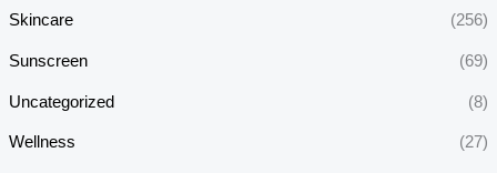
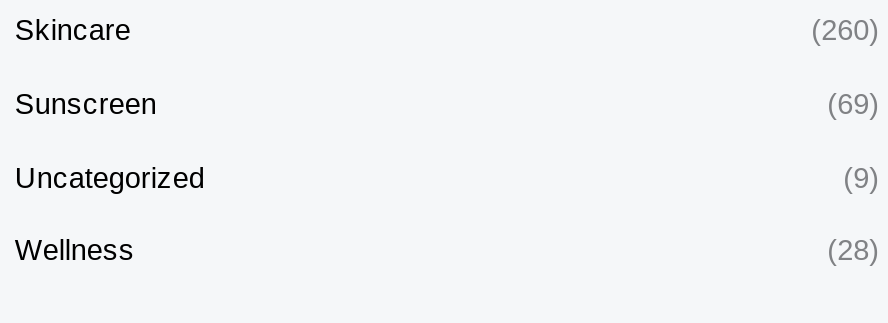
- (256)
+ (260)

- (8)
+ (9)

- (27)
+ (28)
